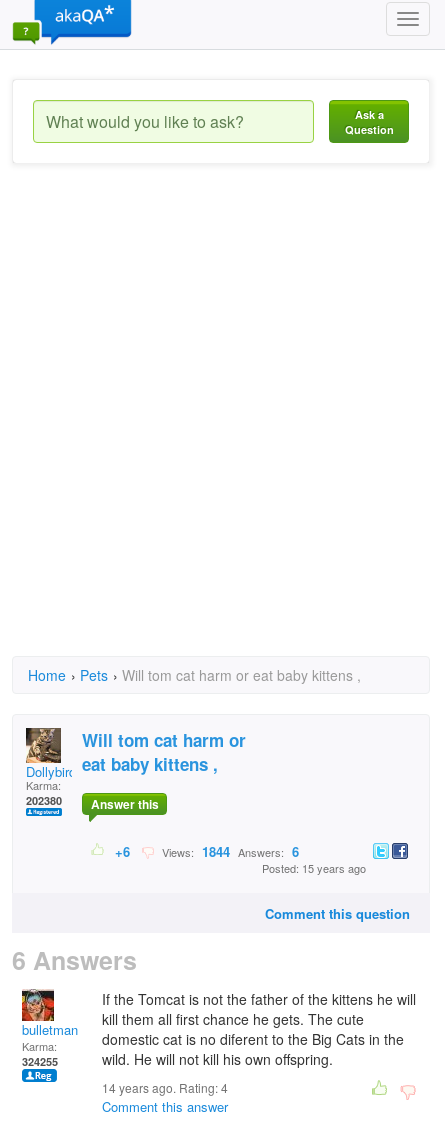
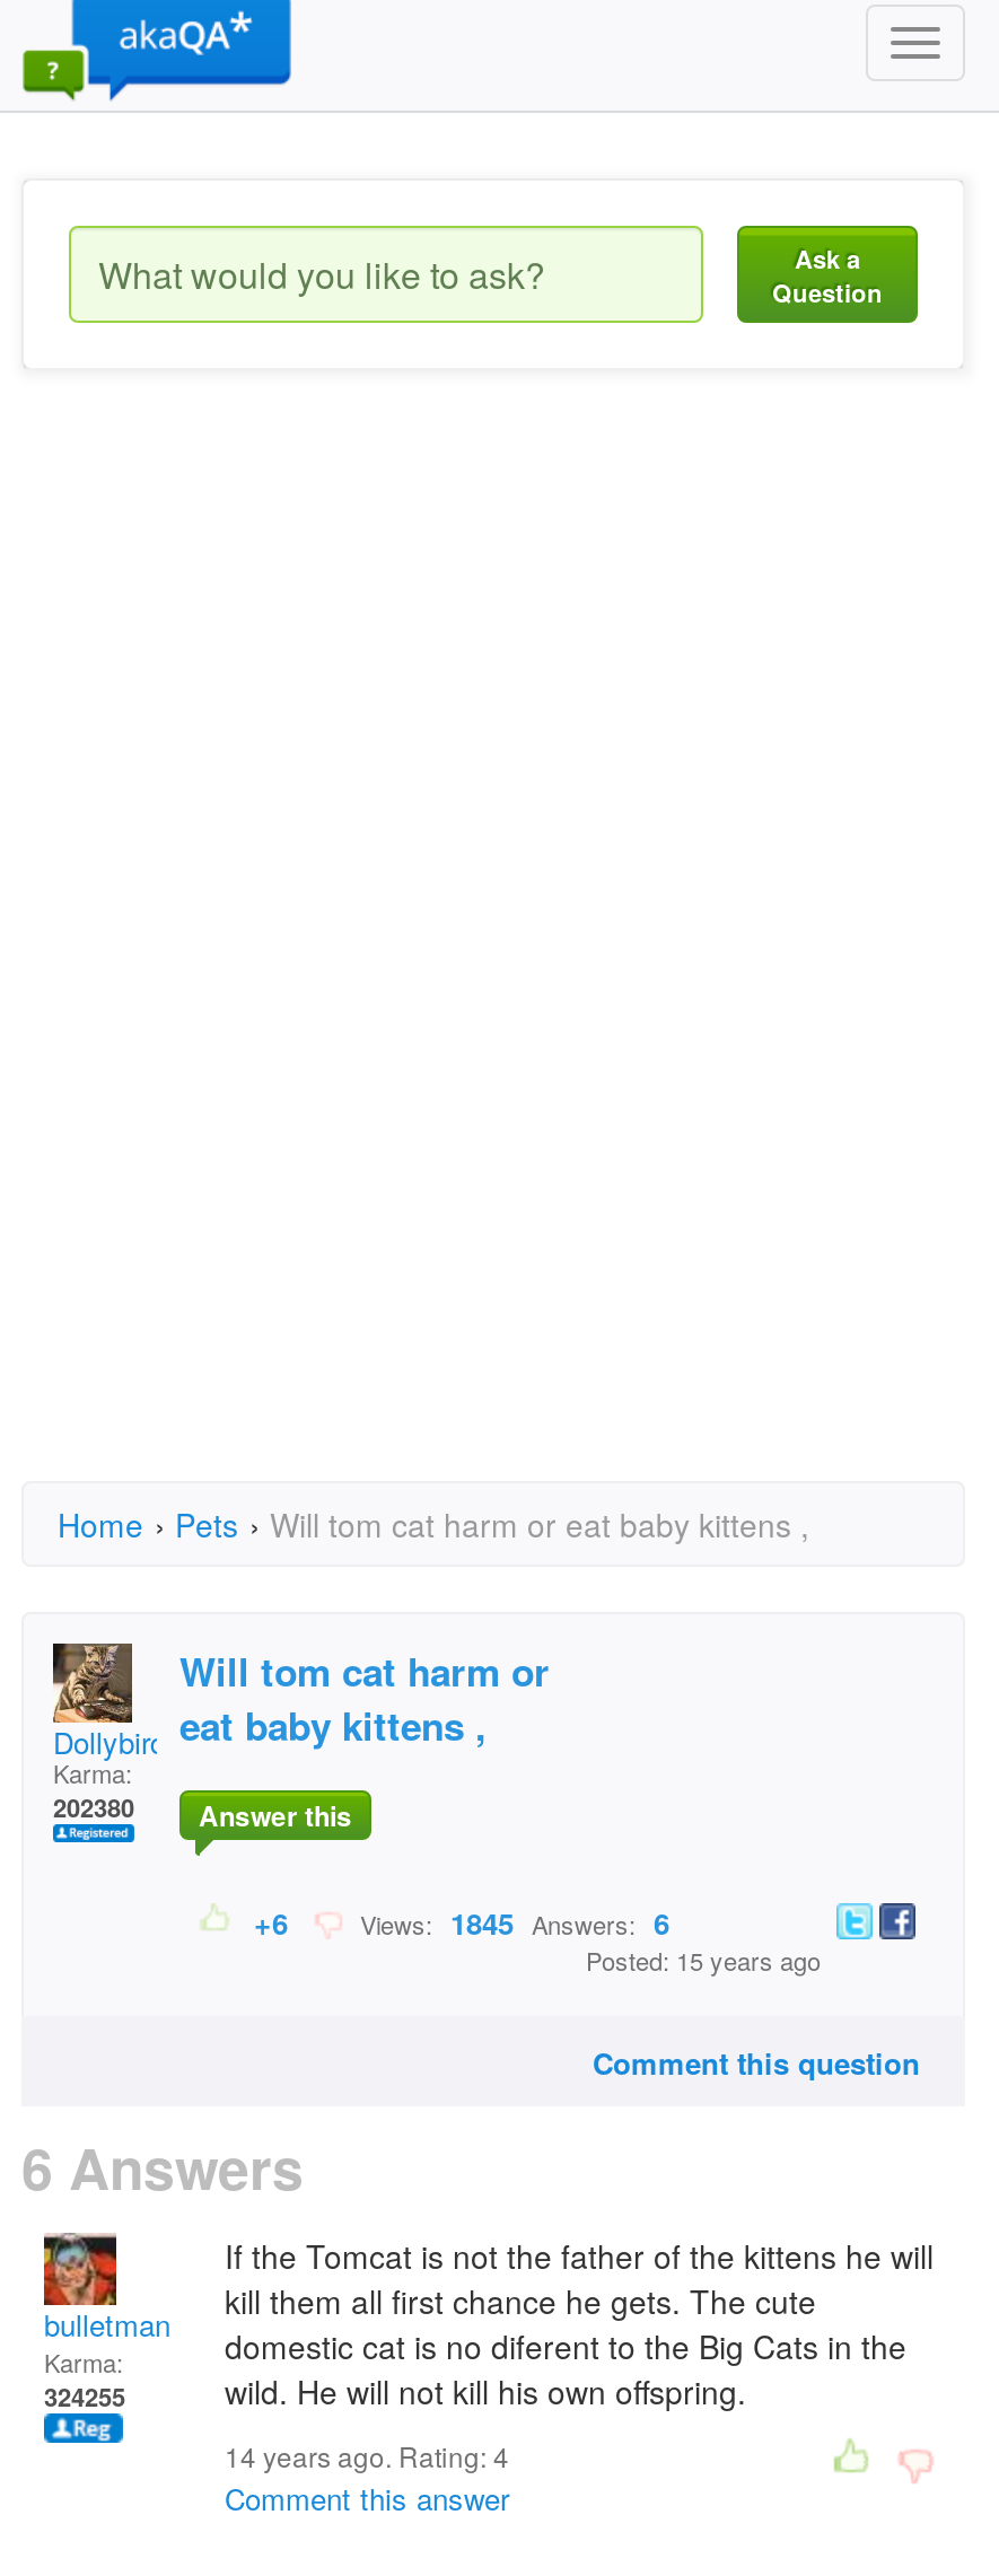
- Views: 1844 Answers: 6
+ Views: 1845 Answers: 6
